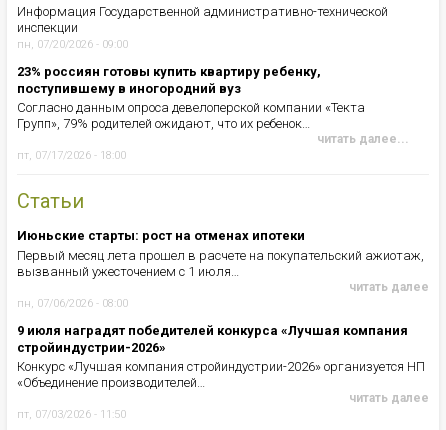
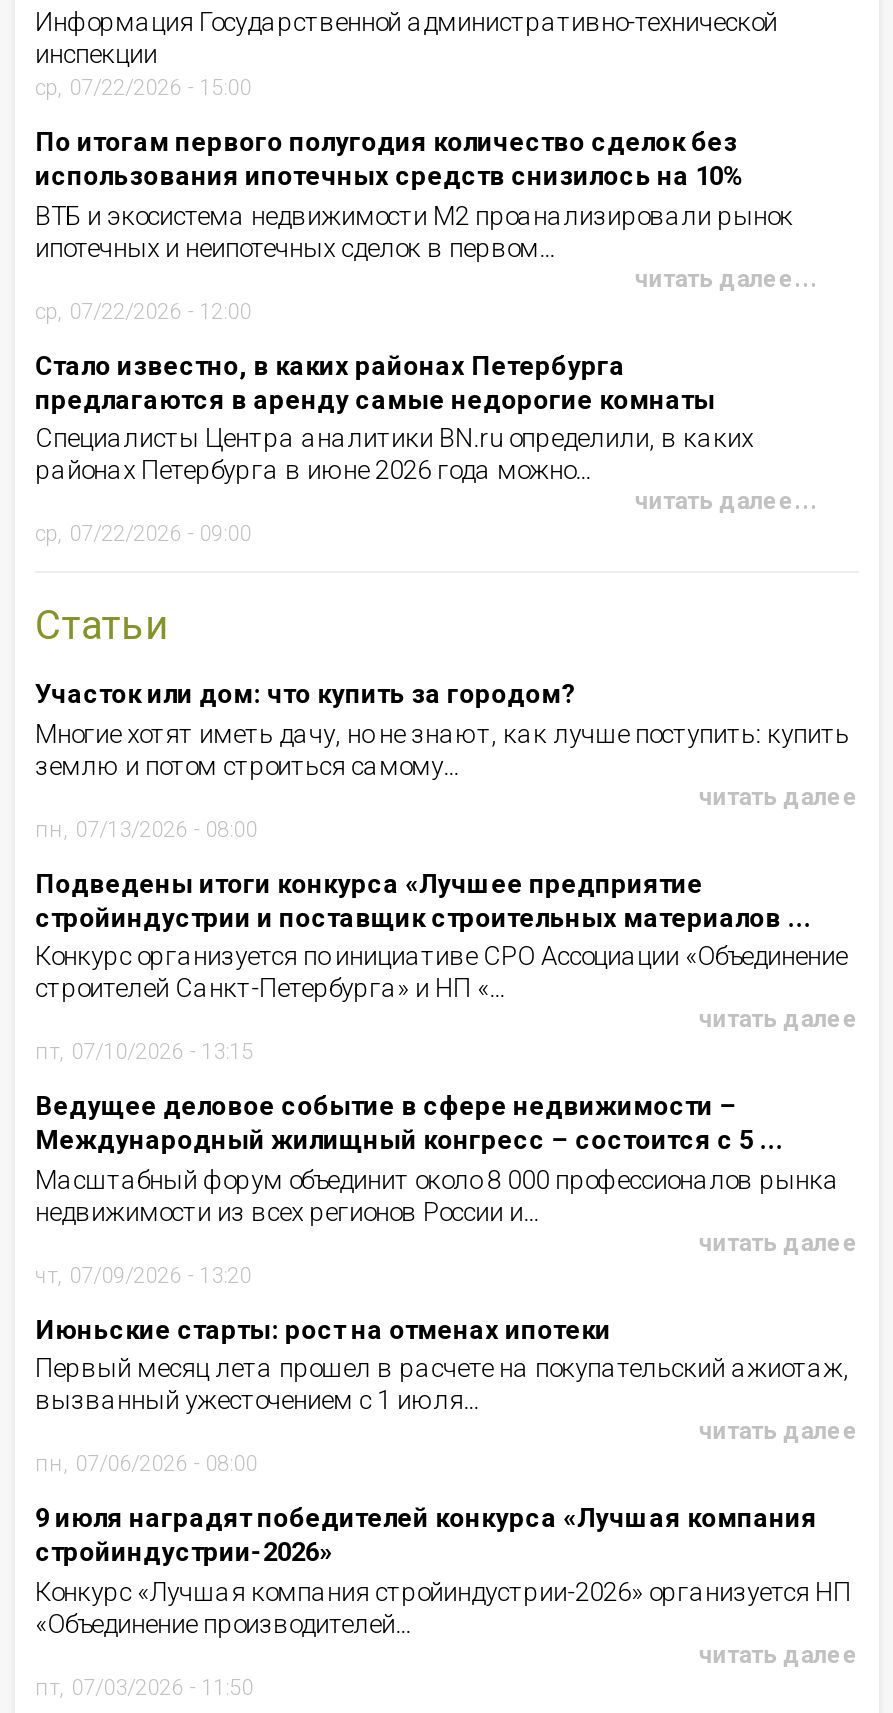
- пн, 07/20/2026 - 09:00
+ ср, 07/22/2026 - 15:00

- 23% россиян готовы купить квартиру ребенку,
- поступившему в иногородний вуз
- Согласно данным опроса девелоперской компании «Текта
- Групп», 79% родителей ожидают, что их ребенок…
+ По итогам первого полугодия количество сделок без
+ использования ипотечных средств снизилось на 10%
+ ВТБ и экосистема недвижимости М2 проанализировали рынок
+ ипотечных и неипотечных сделок в первом…

- пт, 07/17/2026 - 18:00
+ ср, 07/22/2026 - 12:00
+ Стало известно, в каких районах Петербурга
+ предлагаются в аренду самые недорогие комнаты
+ Специалисты Центра аналитики BN.ru определили, в каких
+ районах Петербурга в июне 2026 года можно…
+ читать далее...
+ ср, 07/22/2026 - 09:00

+ Участок или дом: что купить за городом?
+ Многие хотят иметь дачу, но не знают, как лучше поступить: купить
+ землю и потом строиться самому…
+ читать далее
+ пн, 07/13/2026 - 08:00
+ Подведены итоги конкурса «Лучшее предприятие
+ стройиндустрии и поставщик строительных материалов ...
+ Конкурс организуется по инициативе СРО Ассоциации «Объединение
+ строителей Санкт-Петербурга» и НП «…
+ читать далее
+ пт, 07/10/2026 - 13:15
+ Ведущее деловое событие в сфере недвижимости –
+ Международный жилищный конгресс – состоится с 5 ...
+ Масштабный форум объединит около 8 000 профессионалов рынка
+ недвижимости из всех регионов России и…
+ читать далее
+ чт, 07/09/2026 - 13:20
